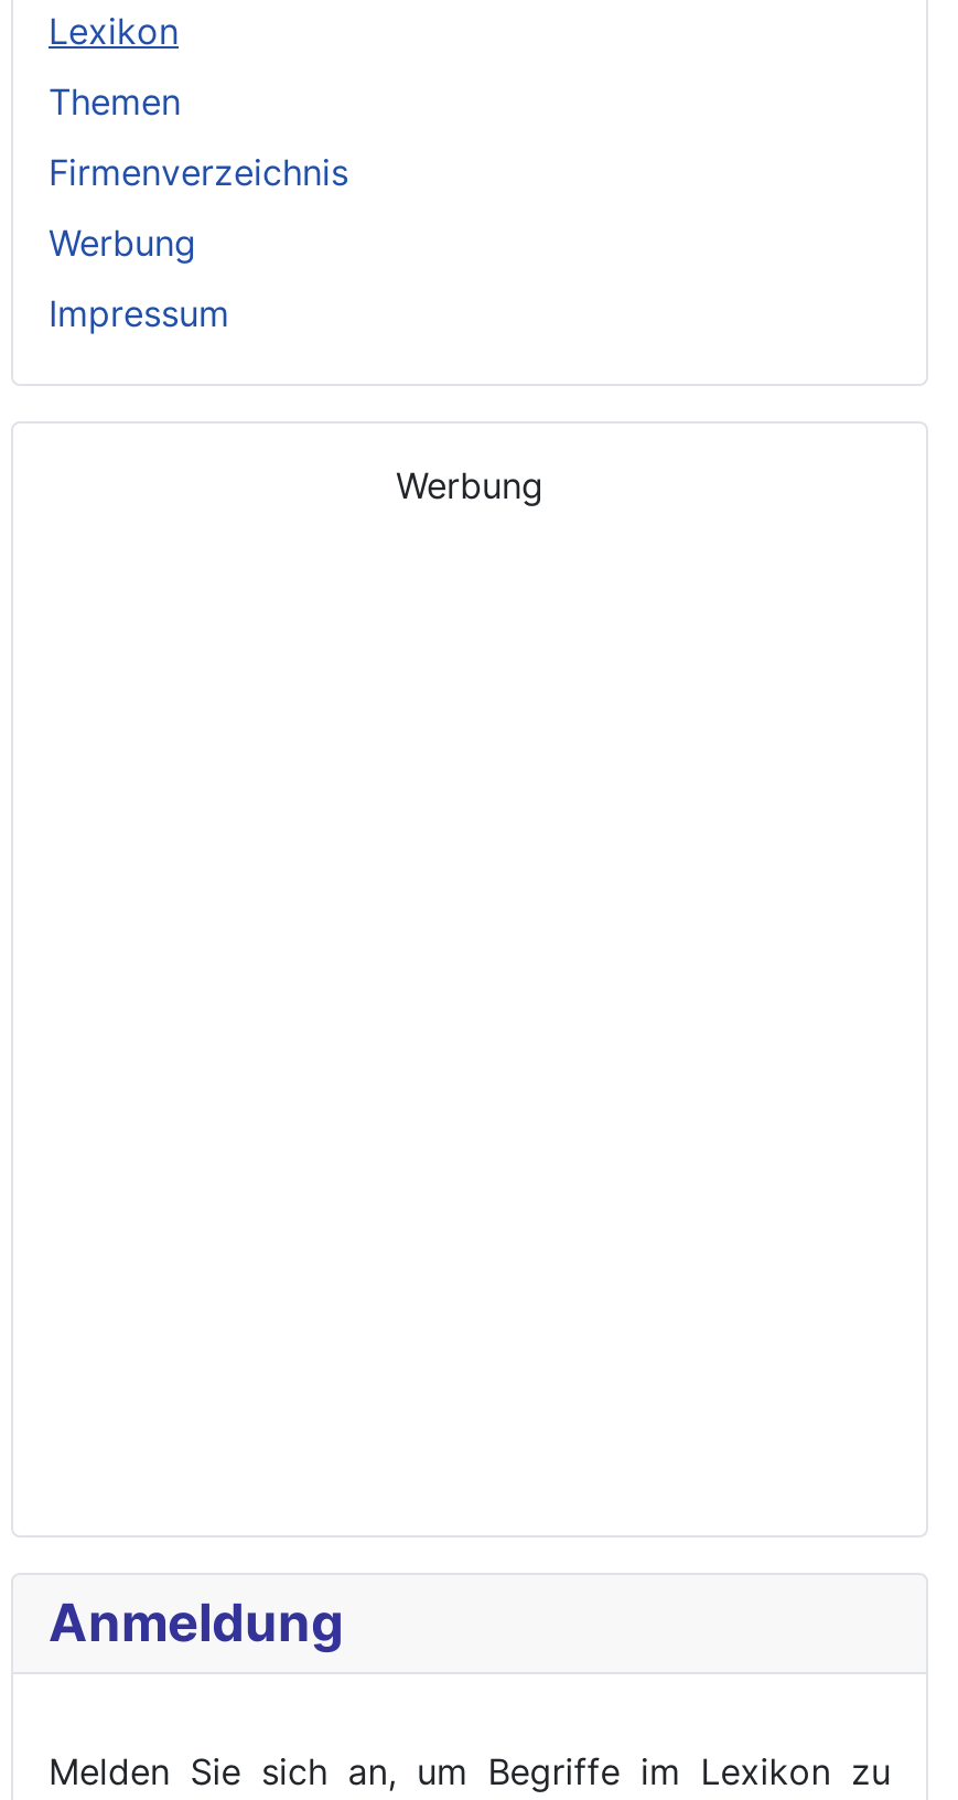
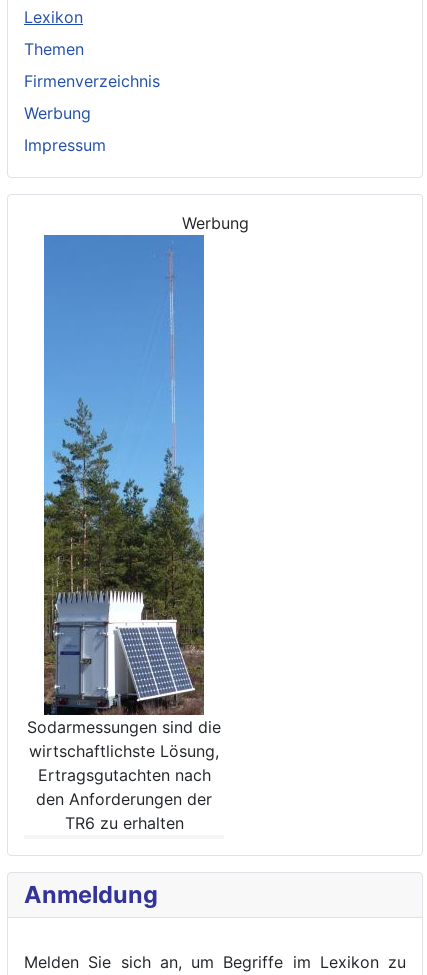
+ [image]
+ Sodarmessungen sind die
+ wirtschaftlichste Lösung,
+ Ertragsgutachten nach
+ den Anforderungen der
+ TR6 zu erhalten
